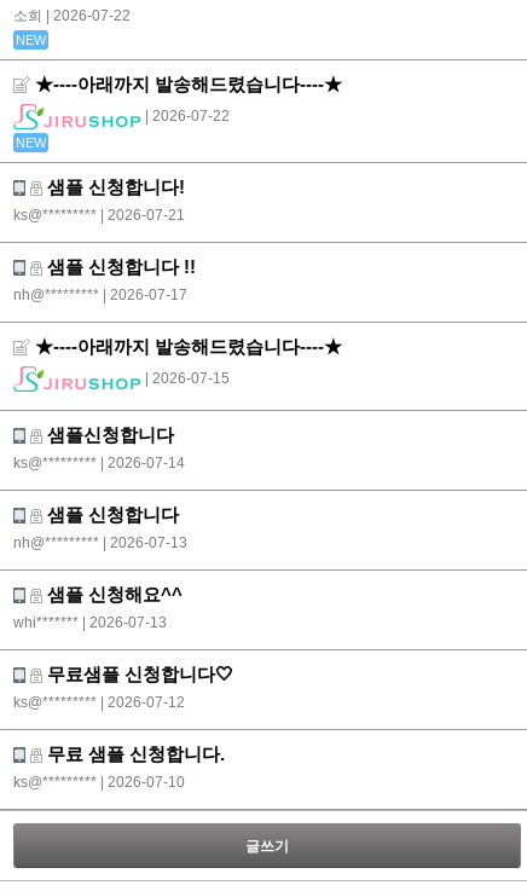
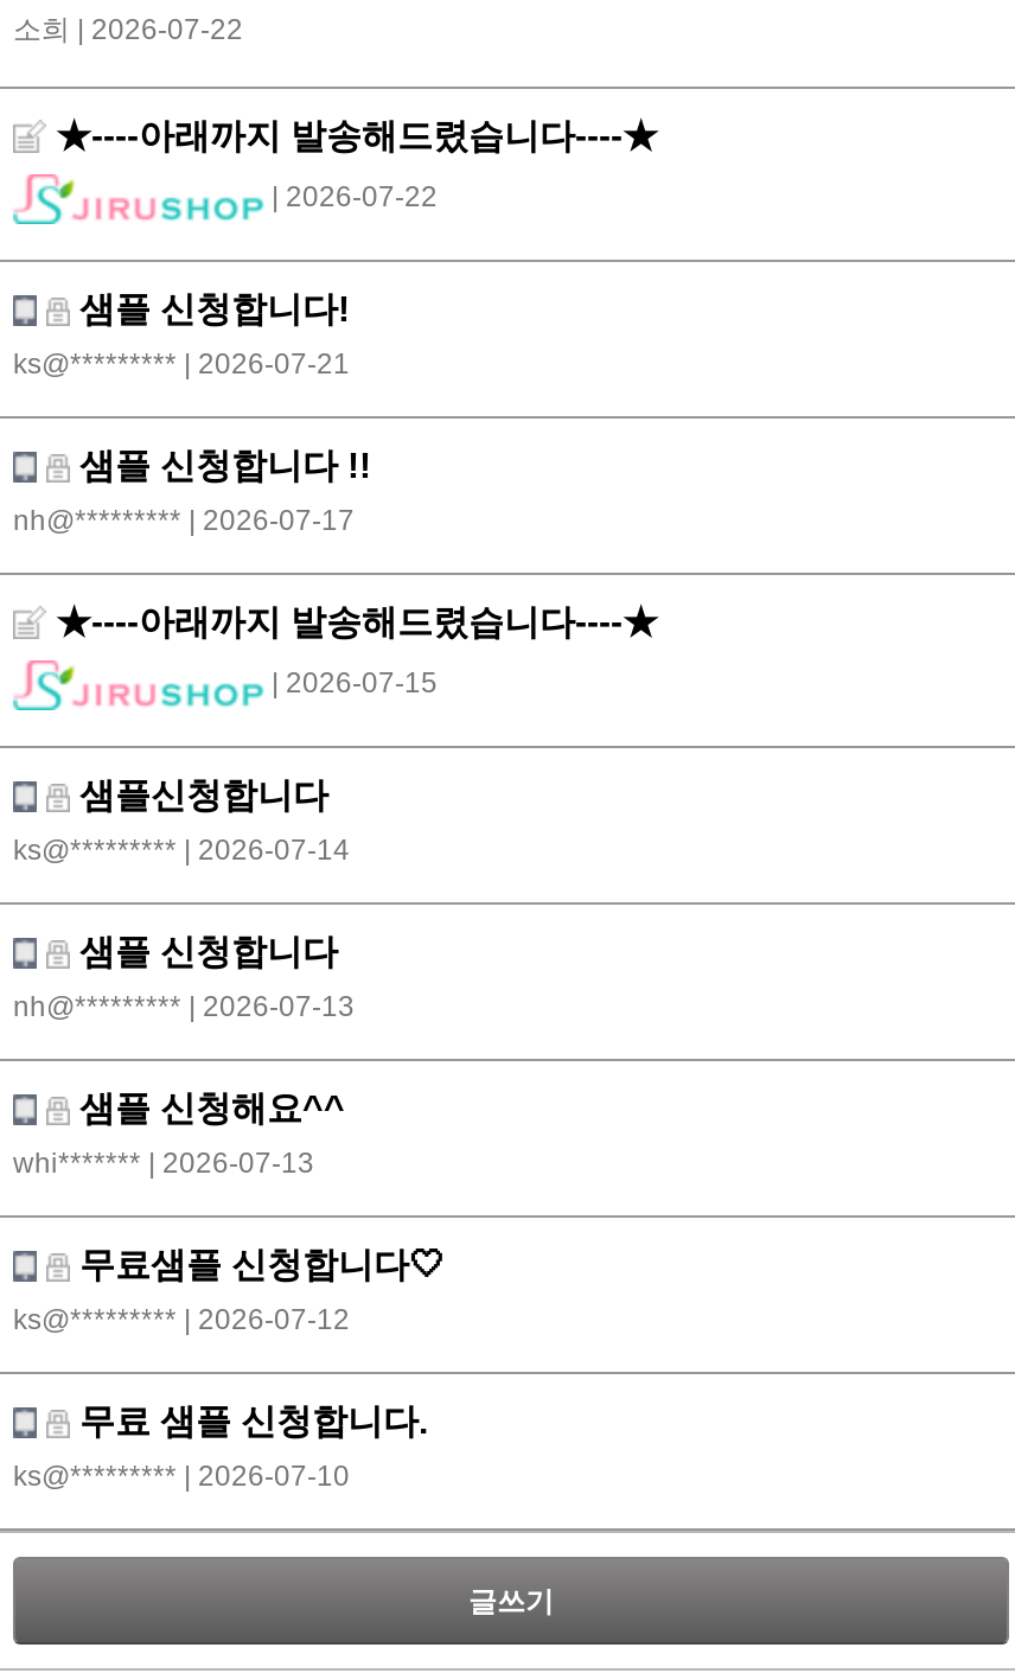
- NEW

- NEW
